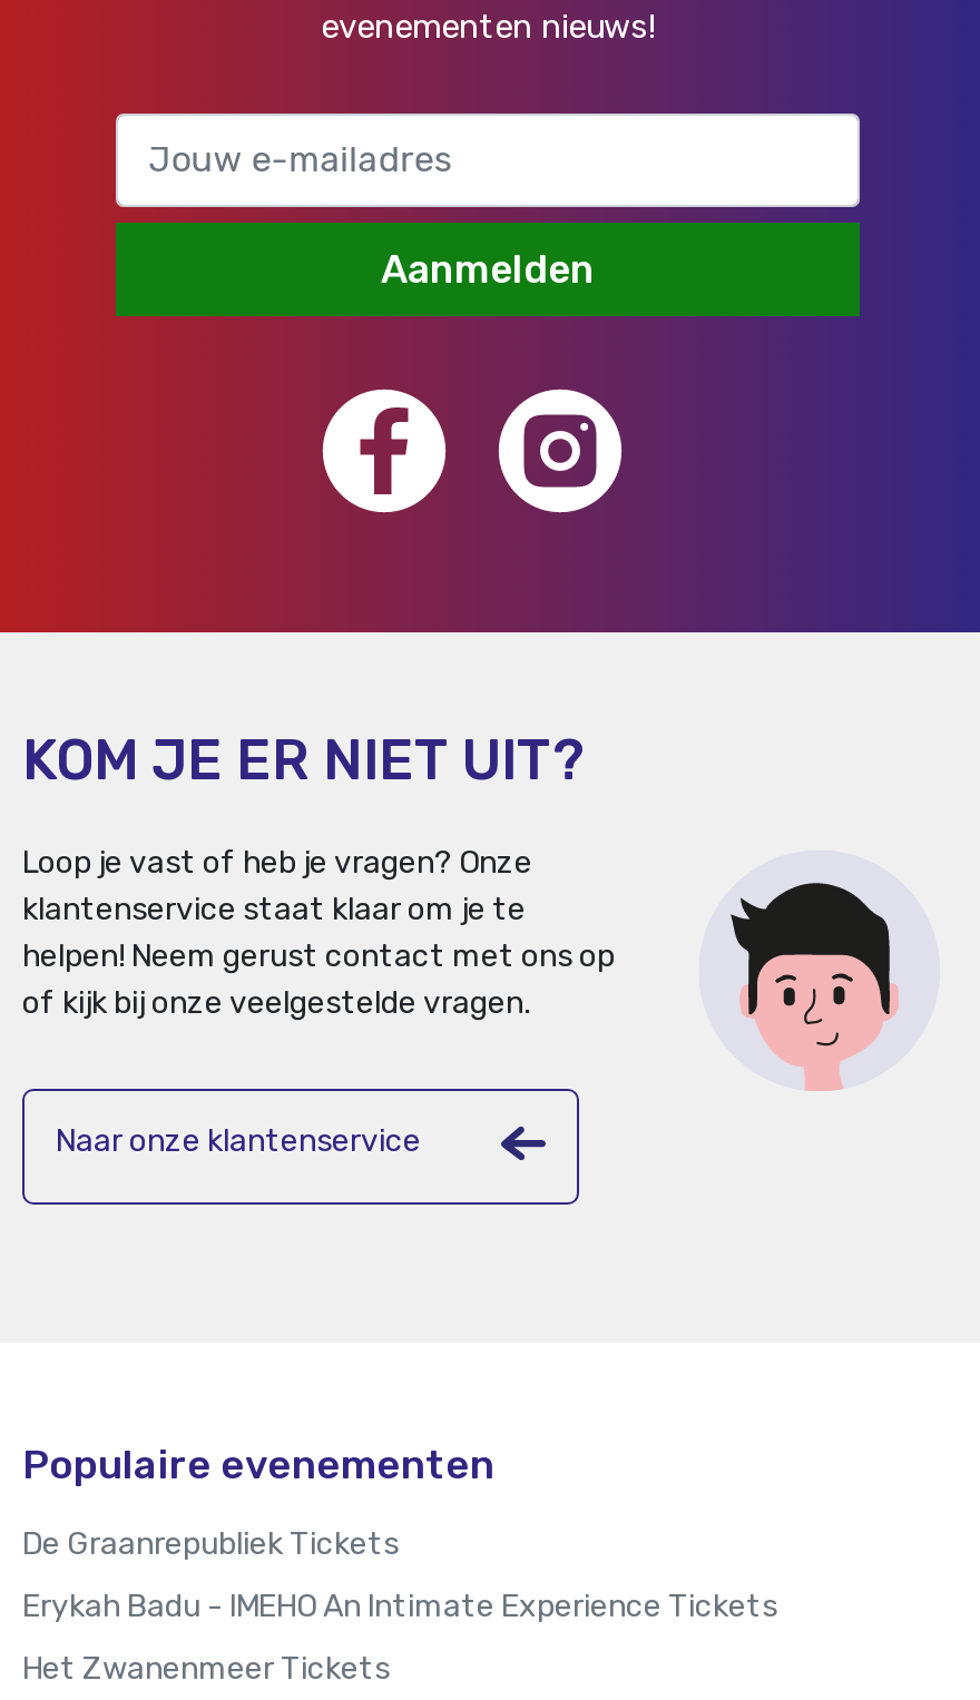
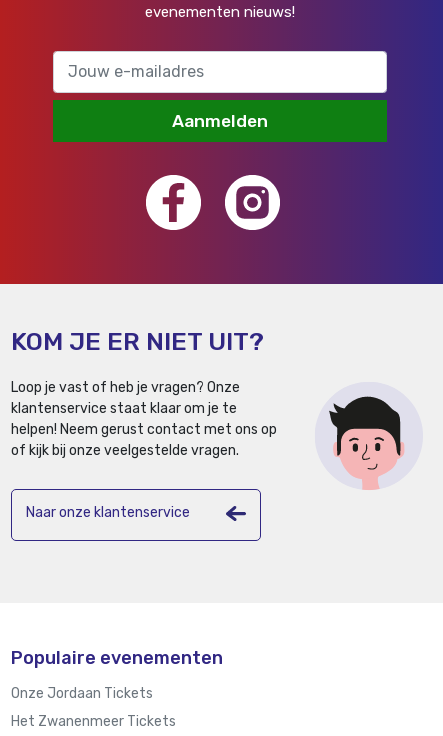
- De Graanrepubliek Tickets
- Erykah Badu - IMEHO An Intimate Experience Tickets
+ Onze Jordaan Tickets
